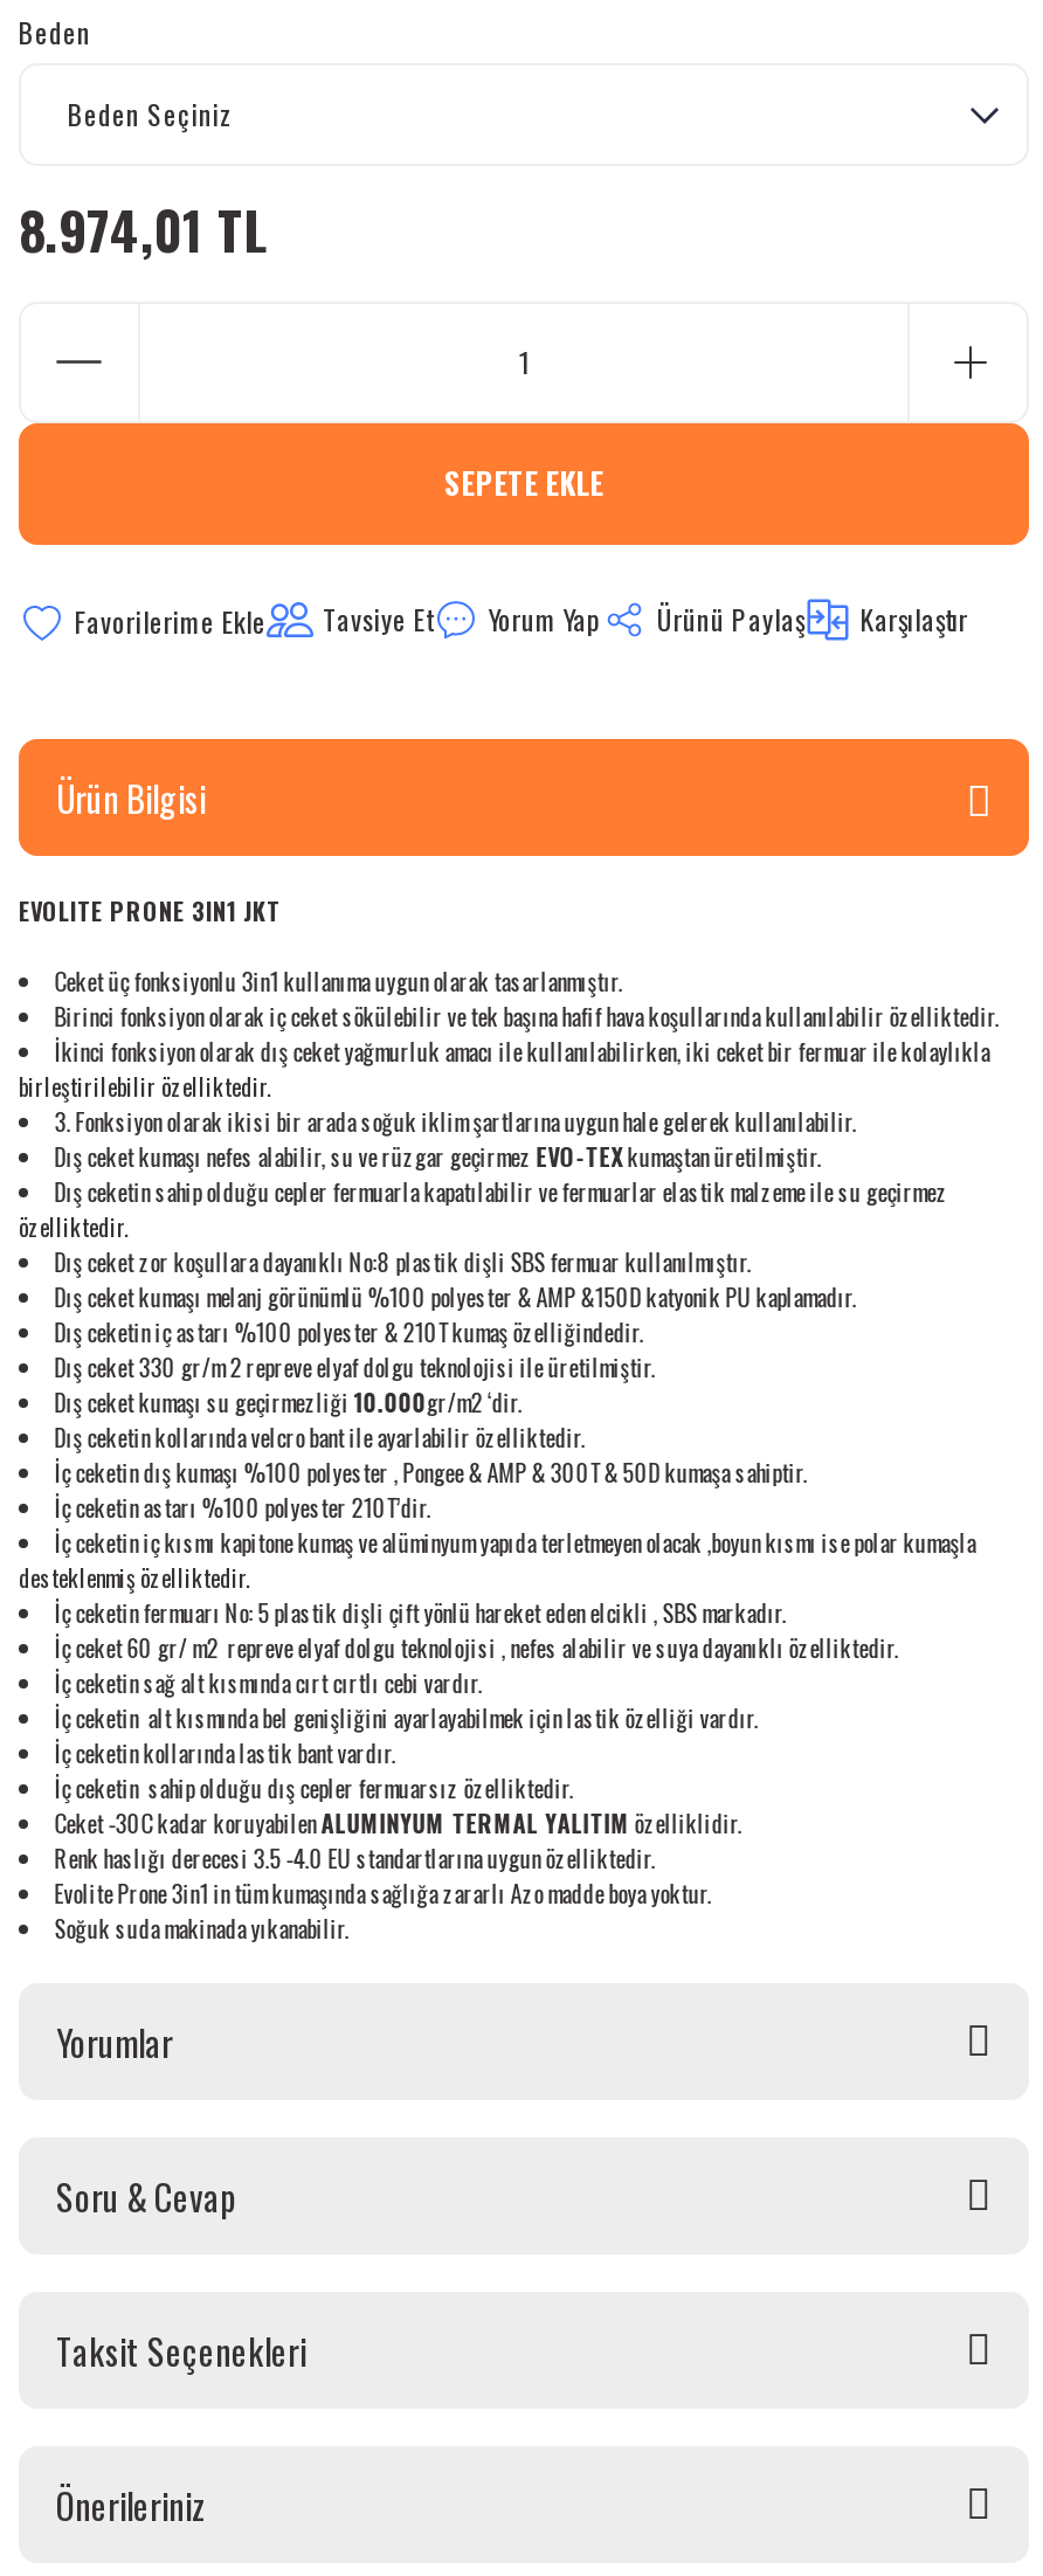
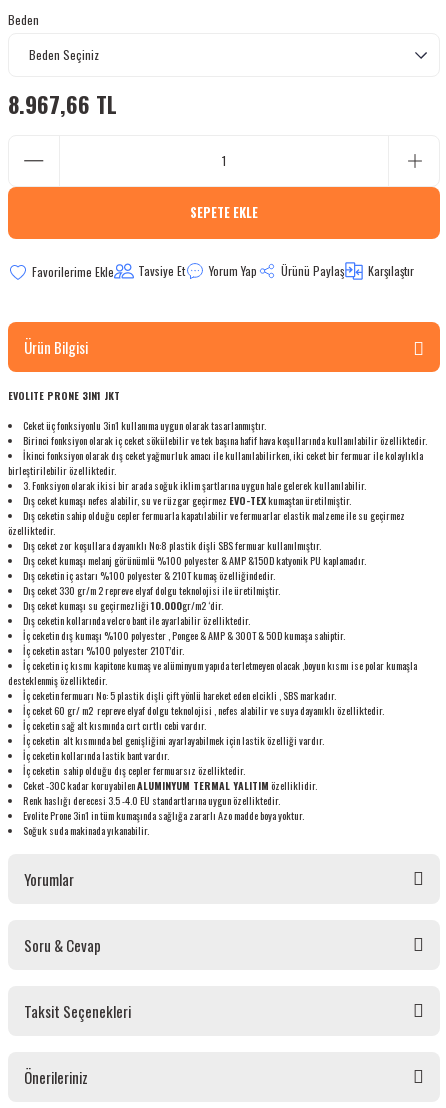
- 8.974,01 TL
+ 8.967,66 TL
